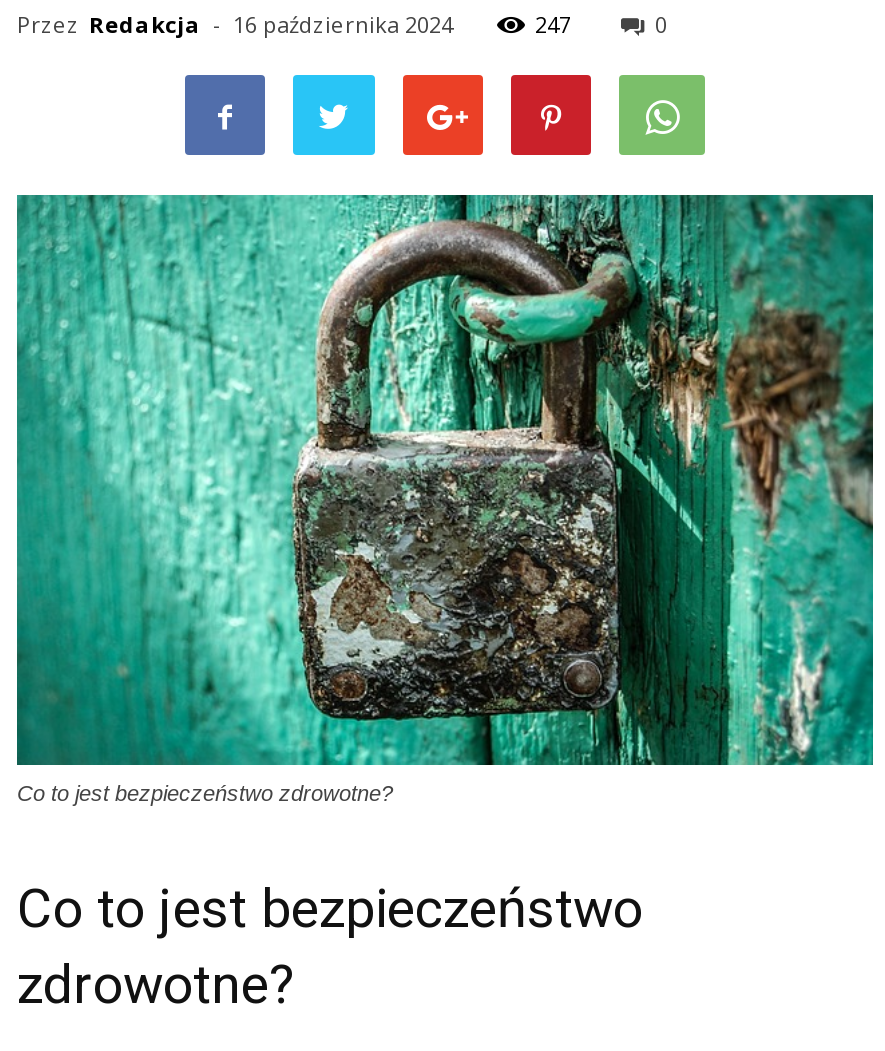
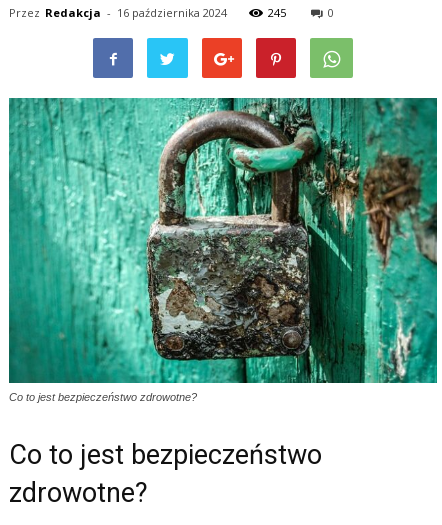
- 247
+ 245
